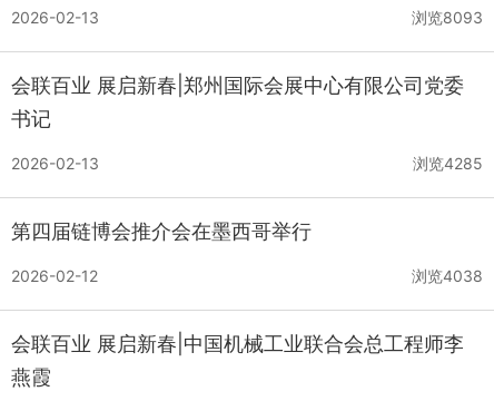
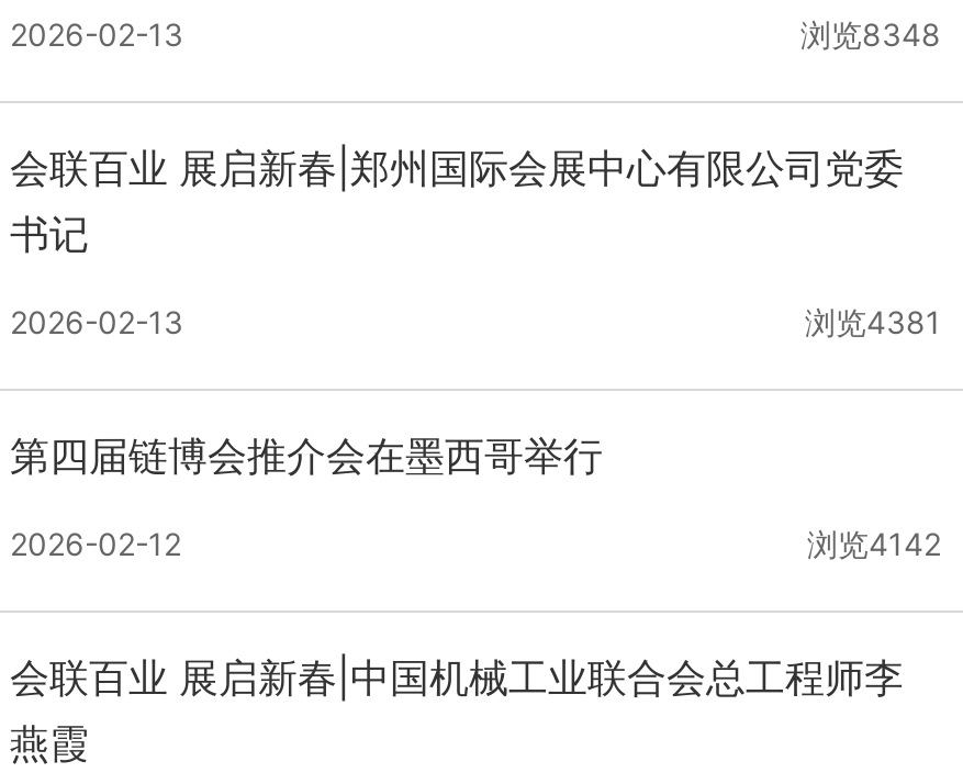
- 浏览8093
+ 浏览8348

- 浏览4285
+ 浏览4381

- 浏览4038
+ 浏览4142
